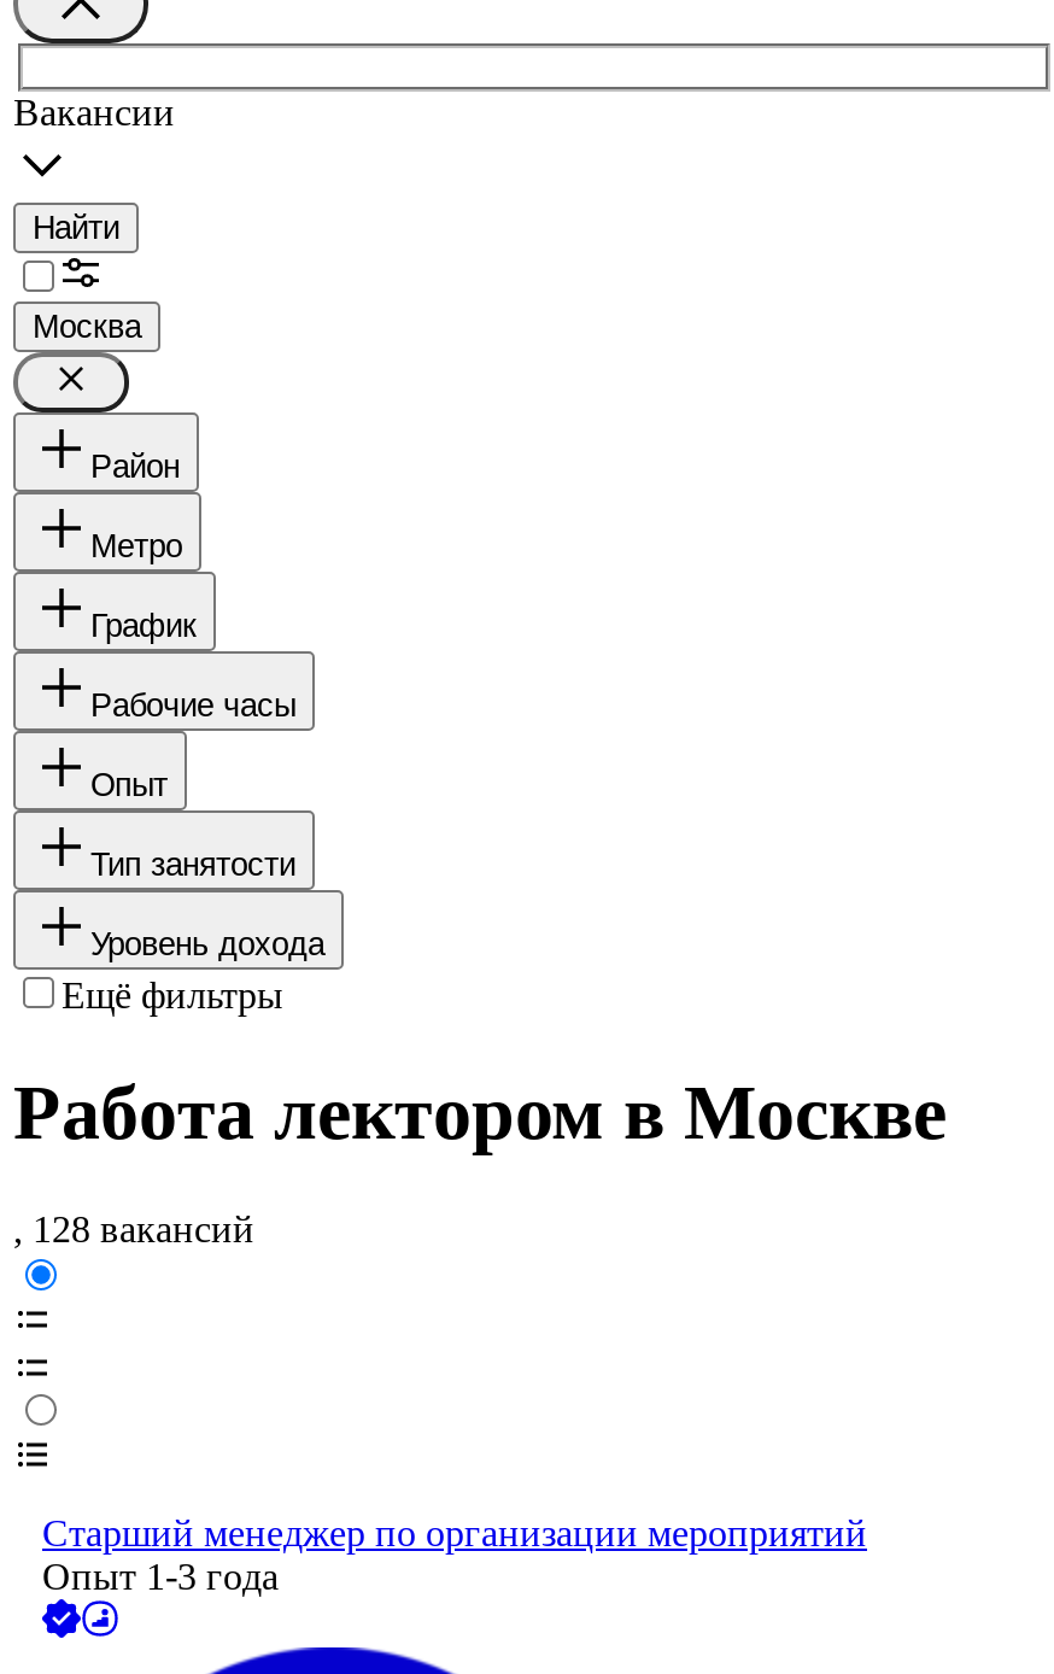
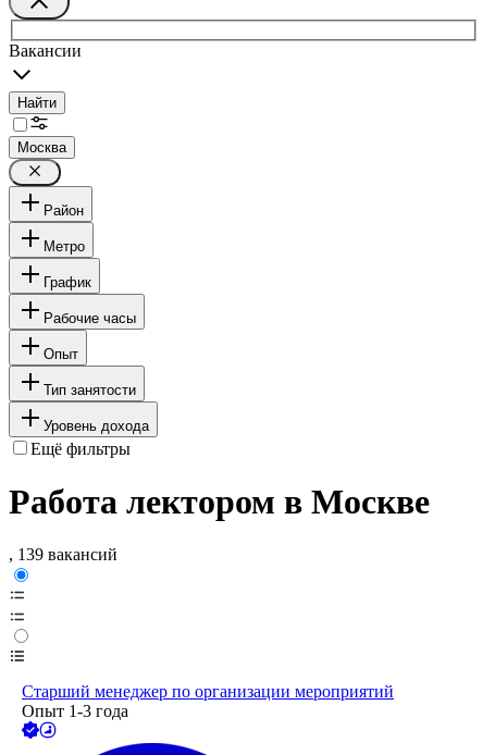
- , 128 вакансий
+ , 139 вакансий
